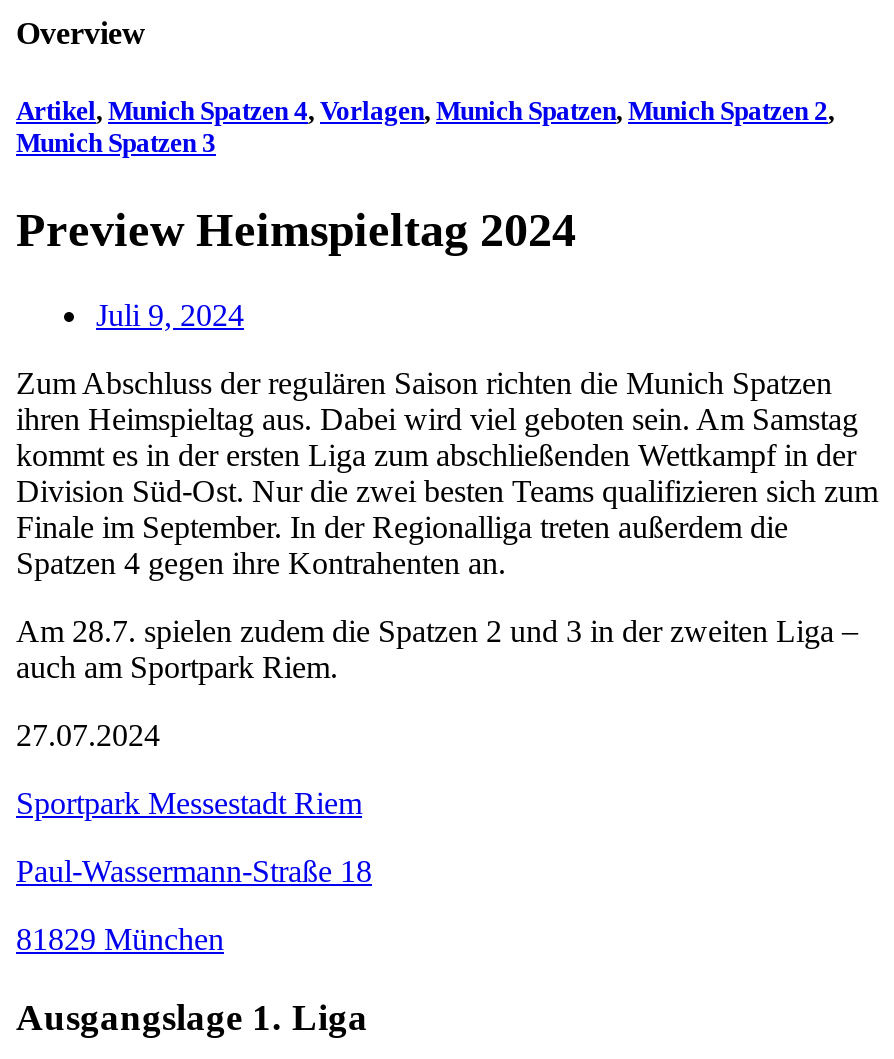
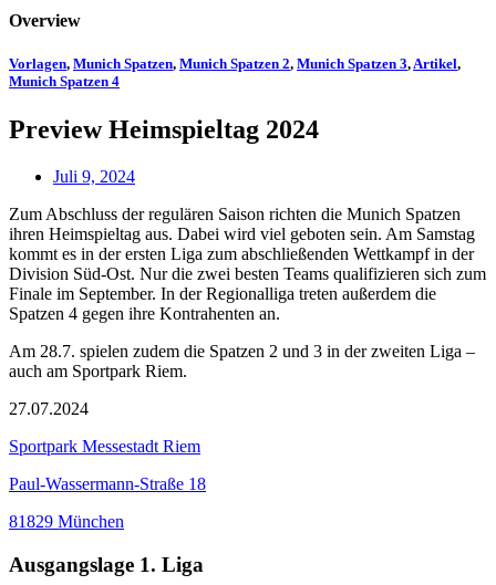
- Artikel, Munich Spatzen 4, Vorlagen, Munich Spatzen, Munich Spatzen 2,
+ Vorlagen, Munich Spatzen, Munich Spatzen 2, Munich Spatzen 3, Artikel,

- Munich Spatzen 3
+ Munich Spatzen 4
